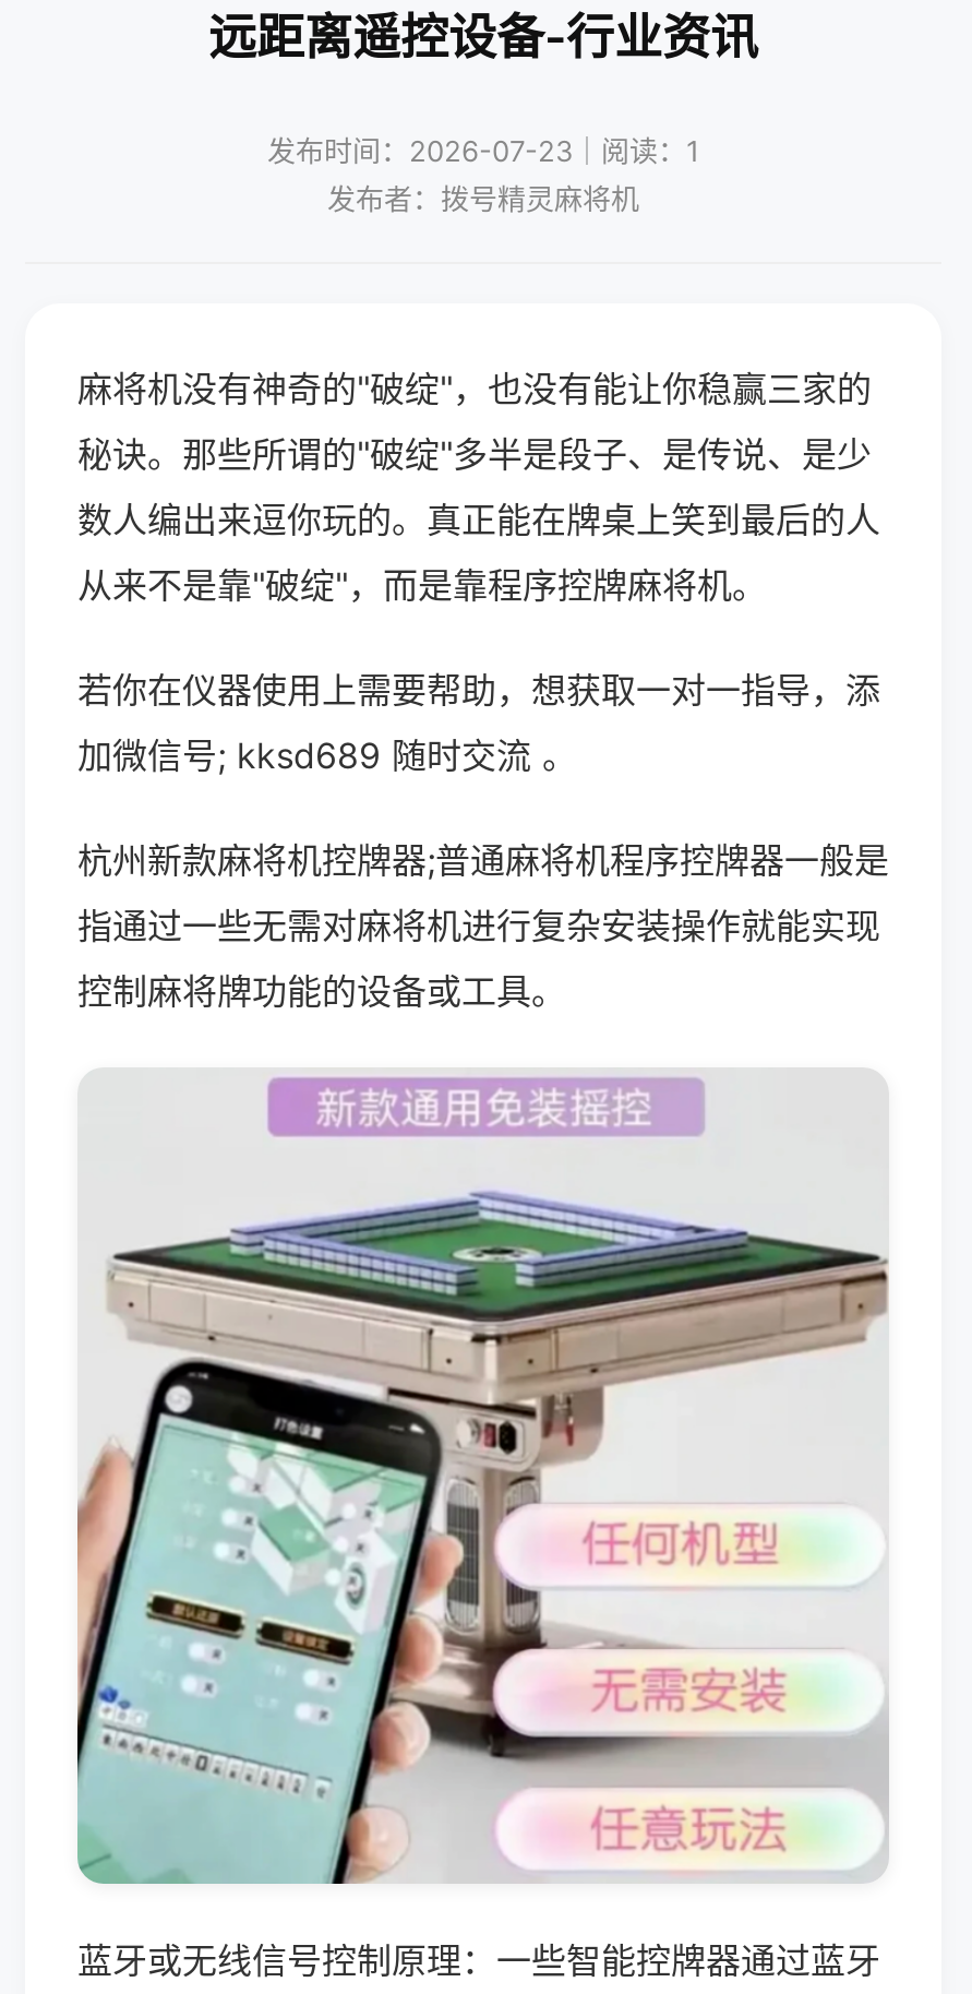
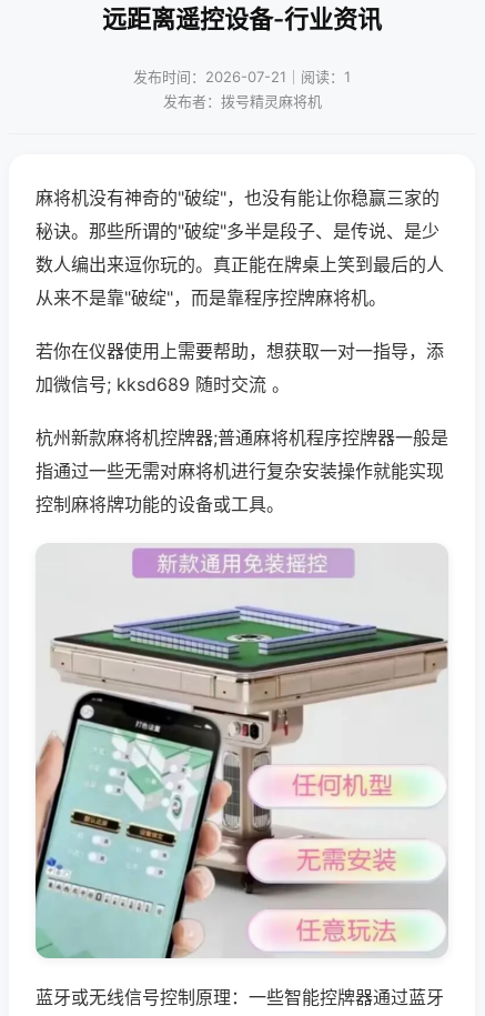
- 发布时间：2026-07-23｜阅读：1
+ 发布时间：2026-07-21｜阅读：1
